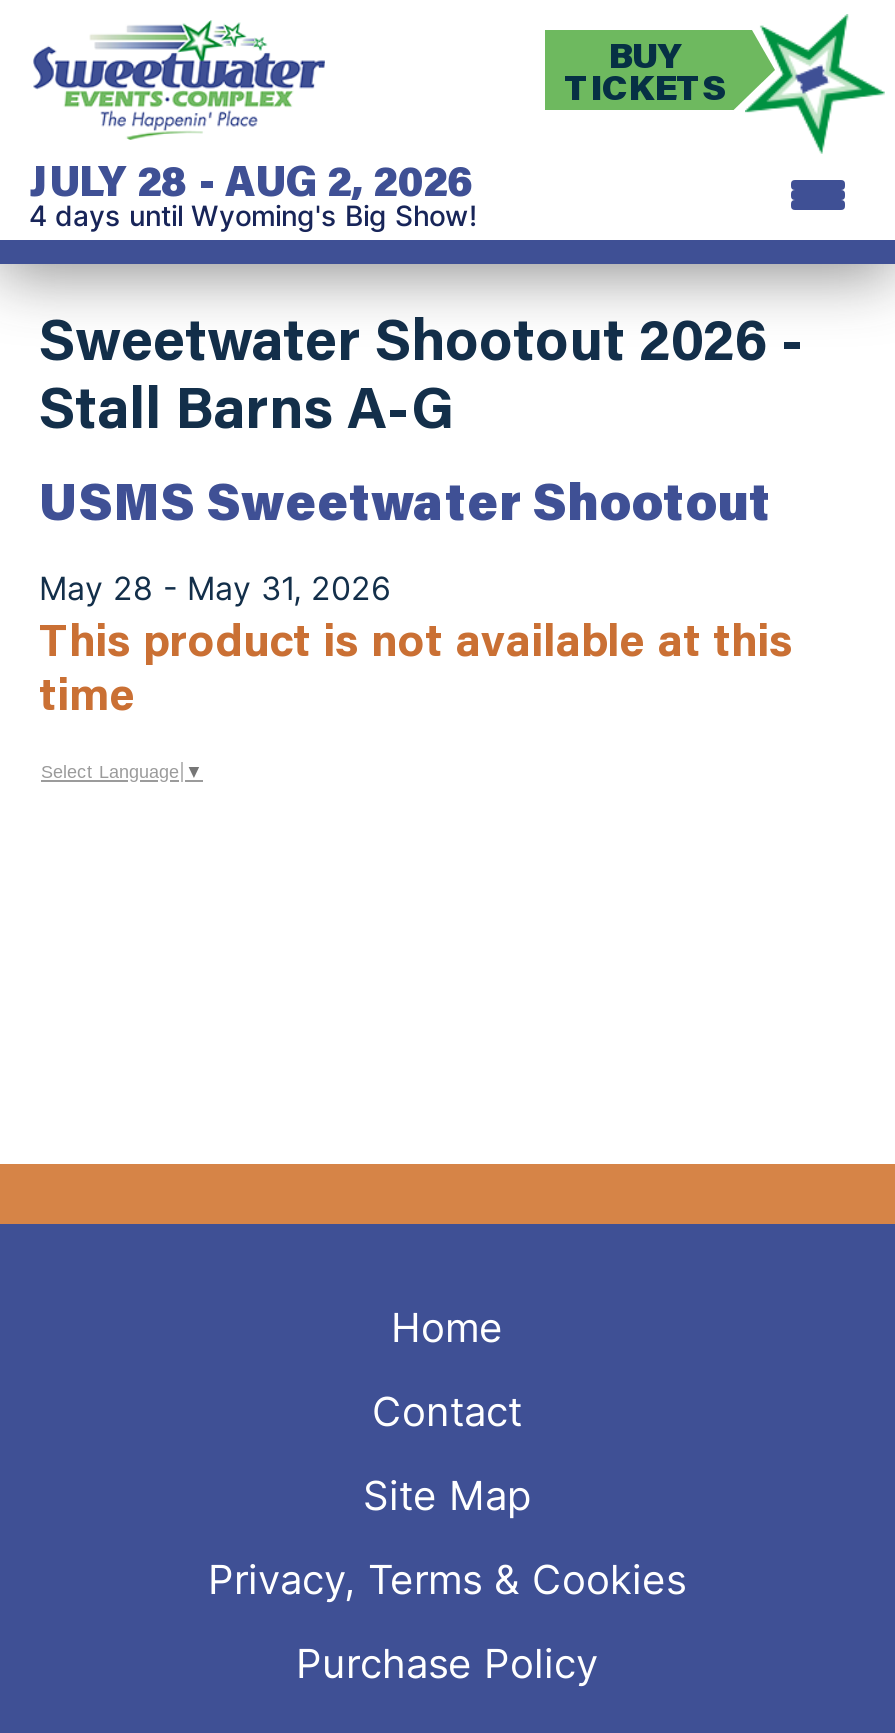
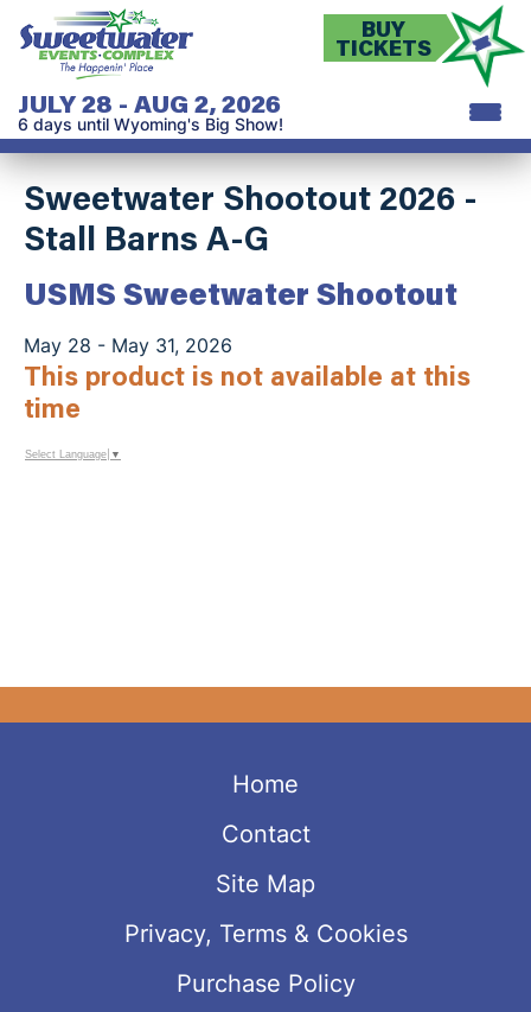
- 4 days until Wyoming's Big Show!
+ 6 days until Wyoming's Big Show!
